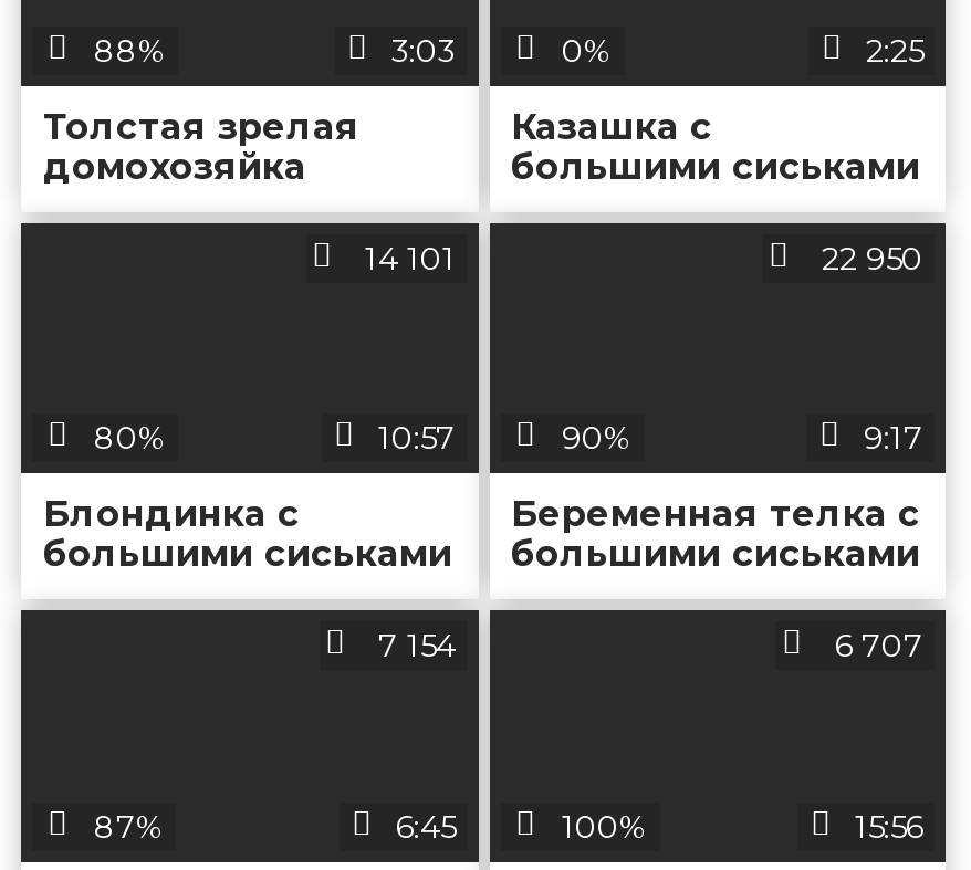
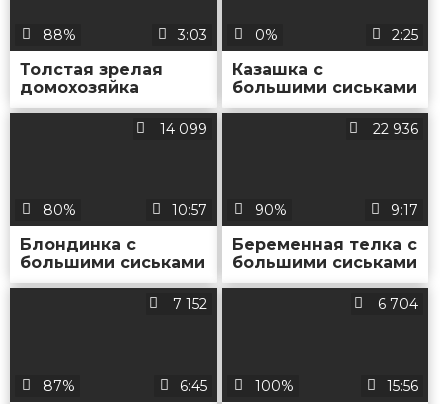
- 14 101
+ 14 099

- 22 950
+ 22 936

- 7 154
+ 7 152

- 6 707
+ 6 704
